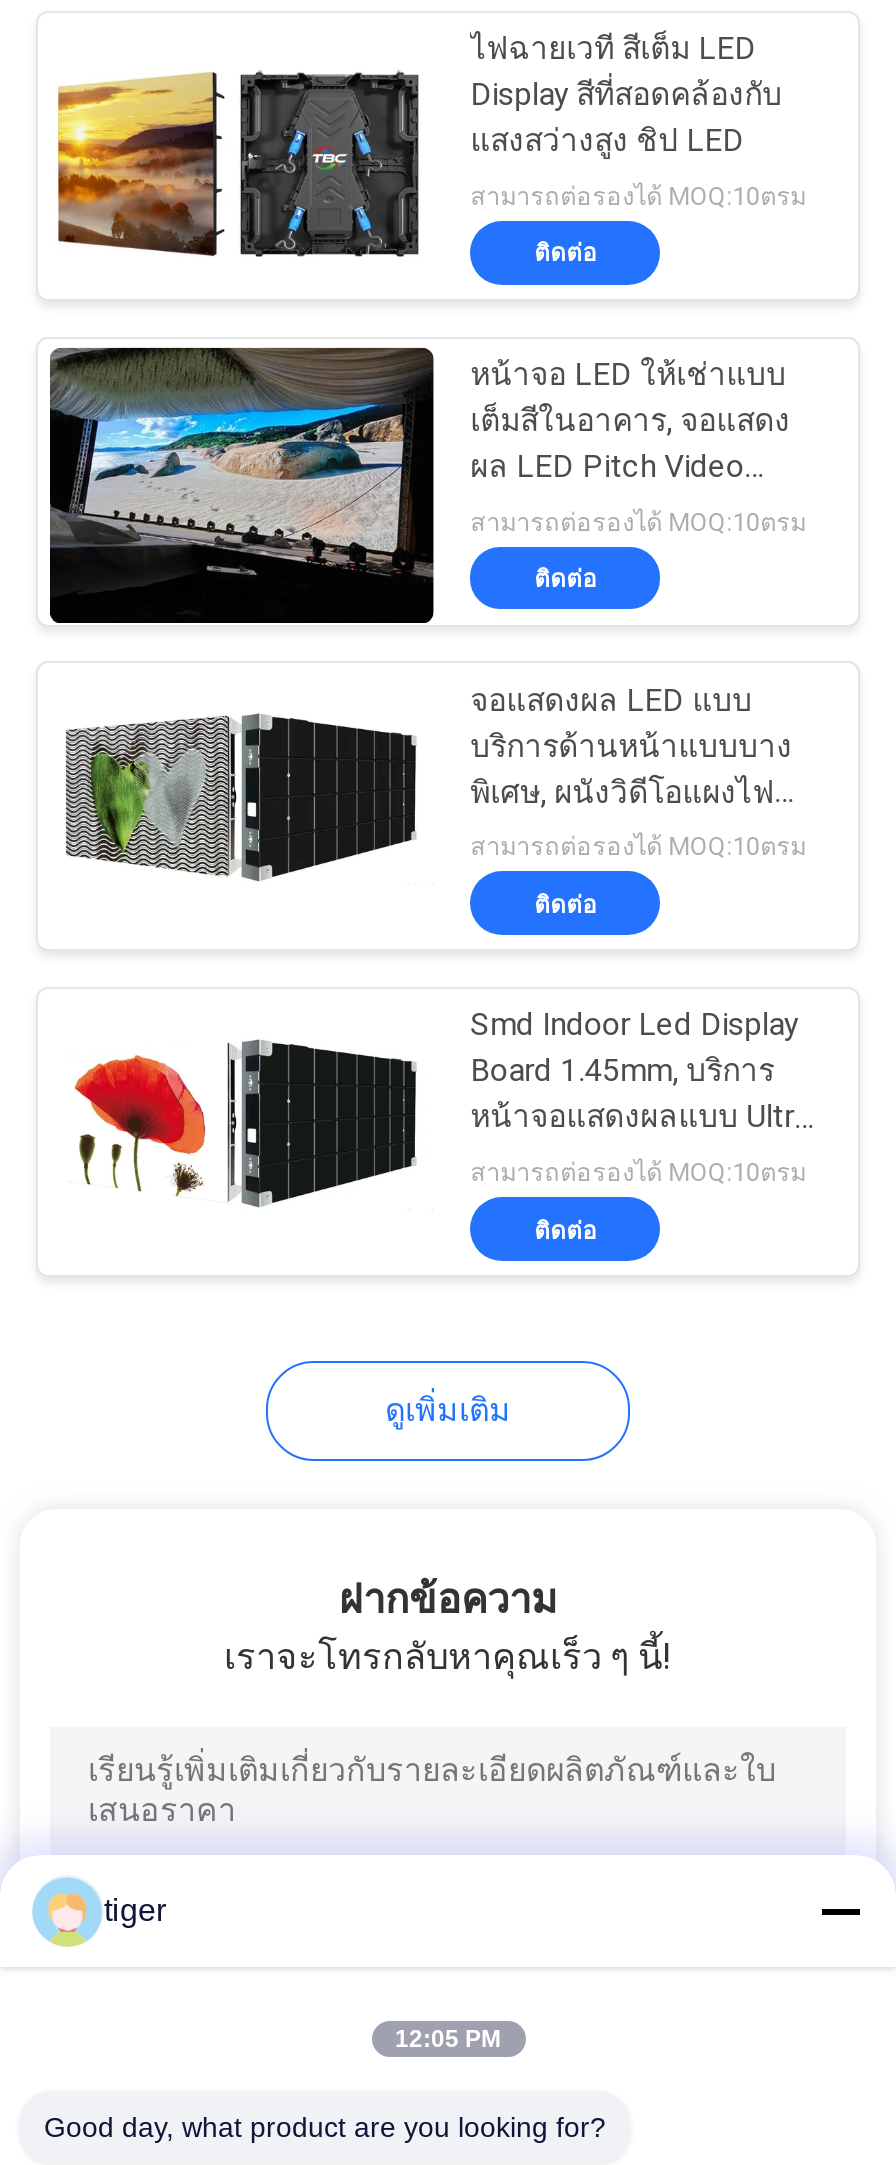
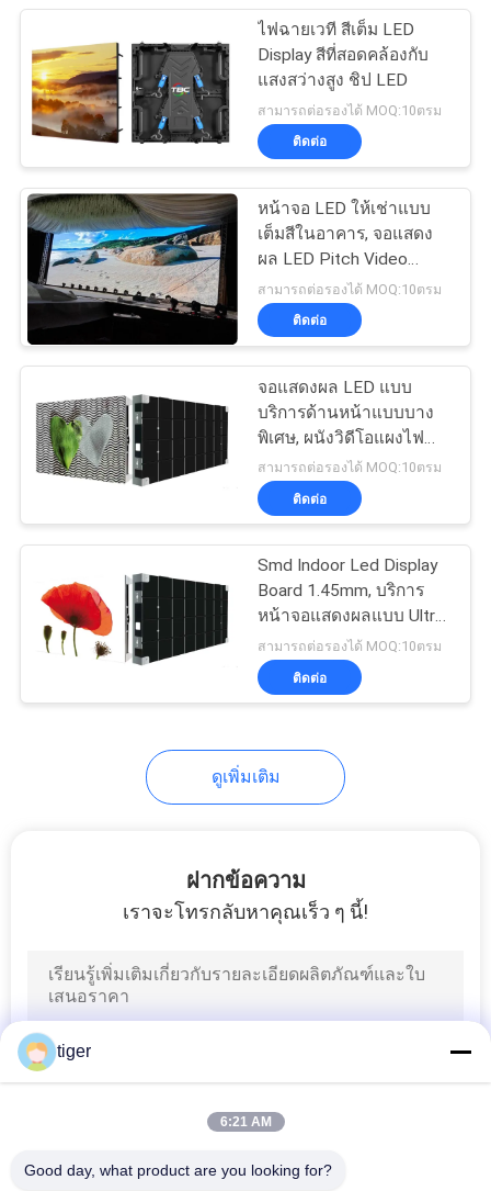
- 12:05 PM
+ 6:21 AM
